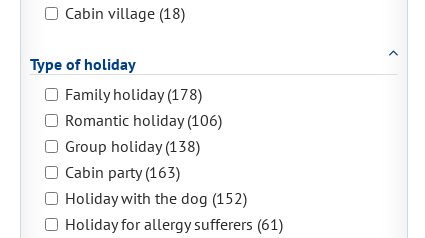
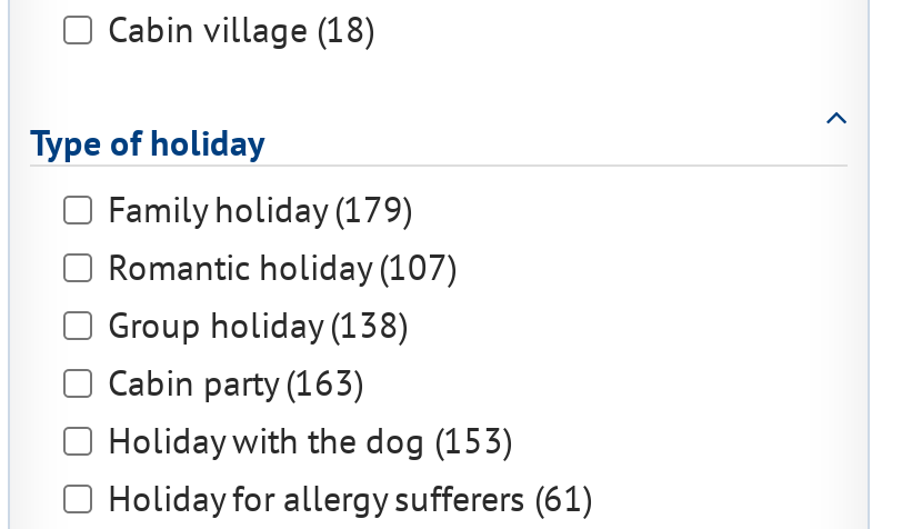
- Family holiday (178)
+ Family holiday (179)

- Romantic holiday (106)
+ Romantic holiday (107)

- Holiday with the dog (152)
+ Holiday with the dog (153)
